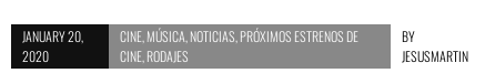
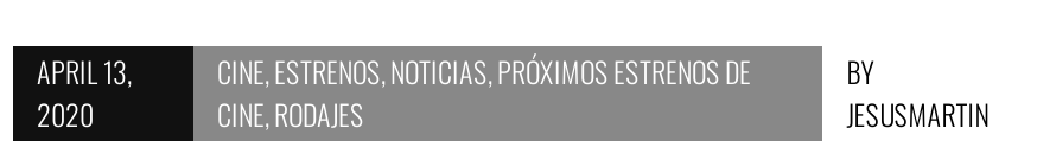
- JANUARY 20,
+ APRIL 13,

- CINE, MÚSICA, NOTICIAS, PRÓXIMOS ESTRENOS DE
+ CINE, ESTRENOS, NOTICIAS, PRÓXIMOS ESTRENOS DE
